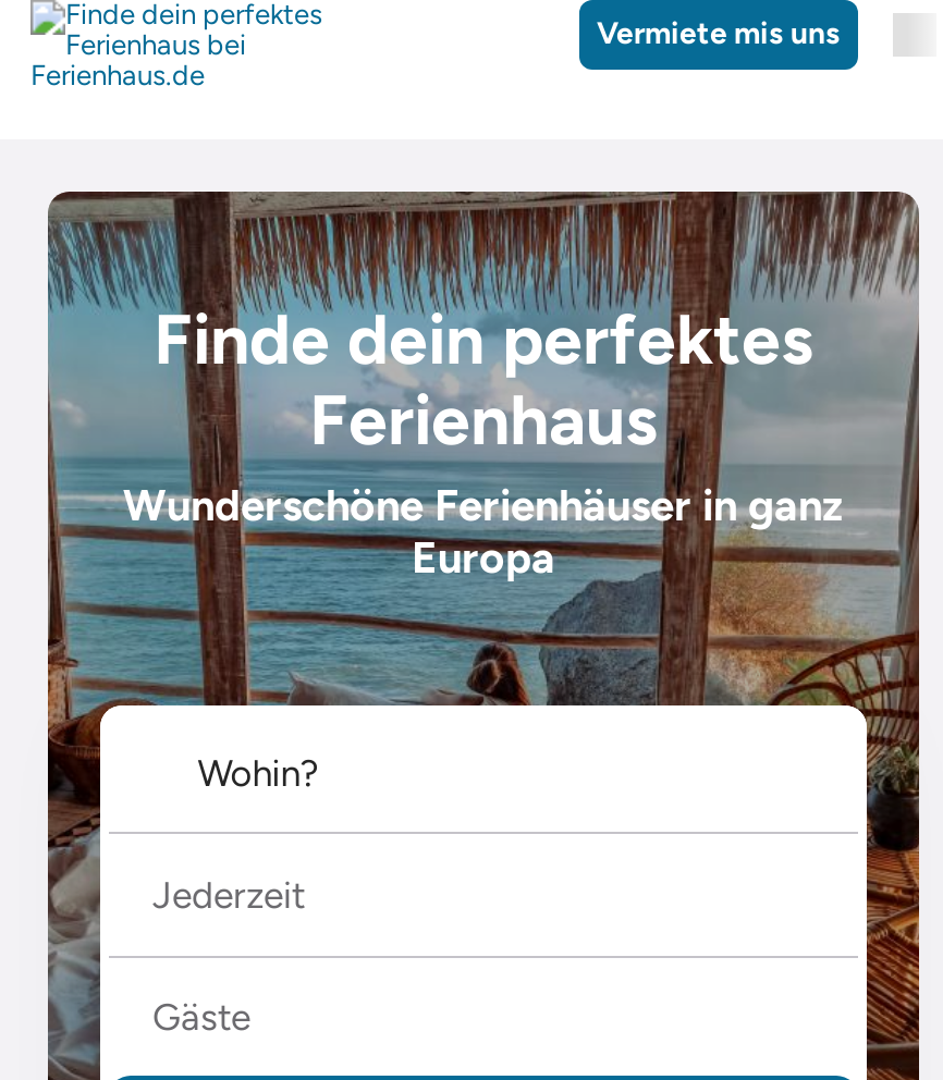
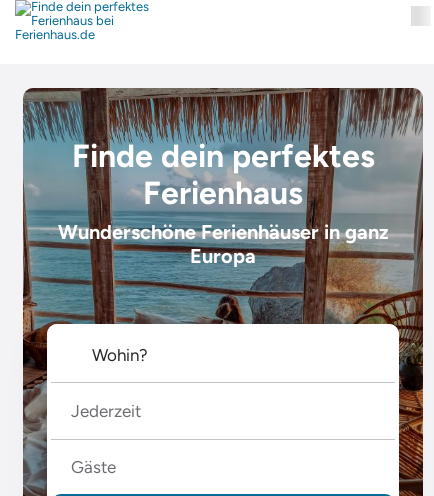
- Vermiete mis uns
